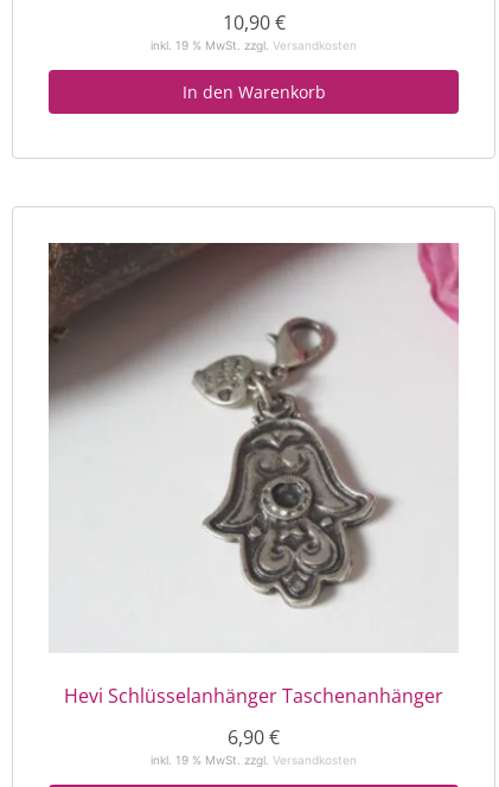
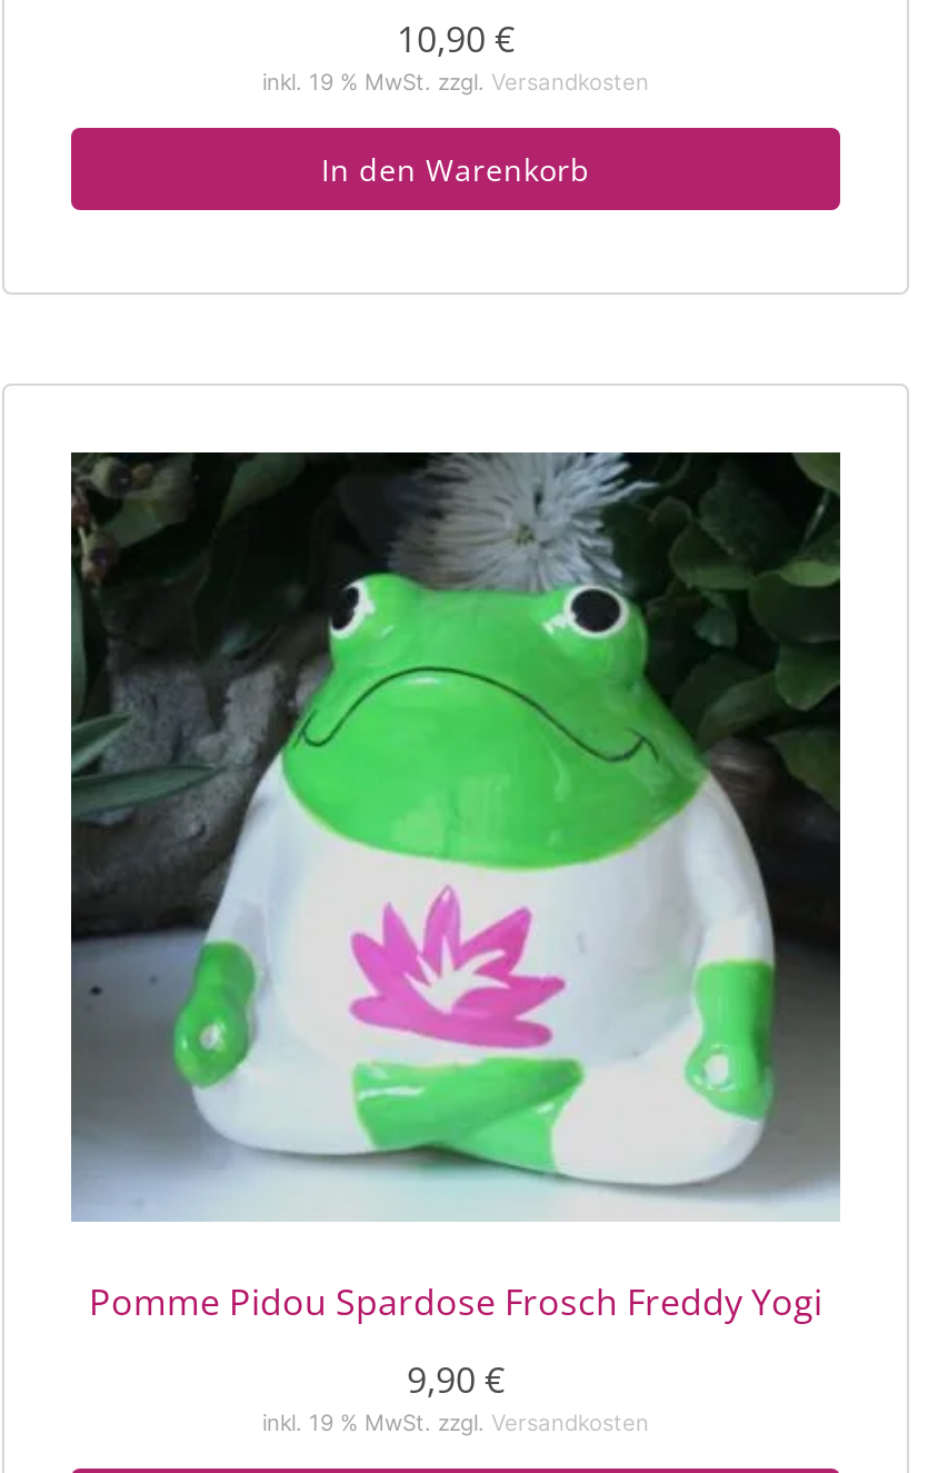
- [image]
- Hevi Schlüsselanhänger Taschenanhänger
+ [image]
+ Pomme Pidou Spardose Frosch Freddy Yogi

- 6,90 €
+ 9,90 €
